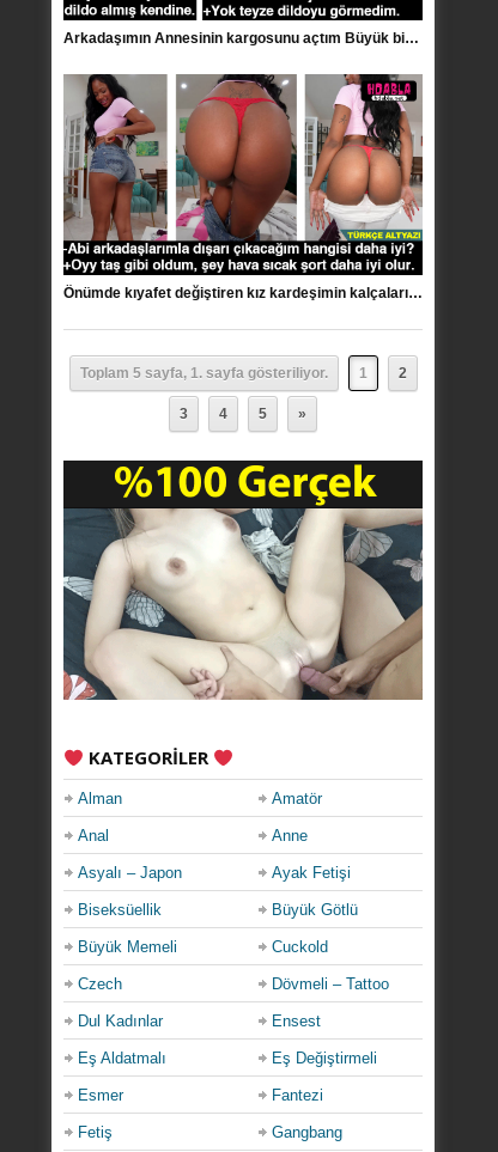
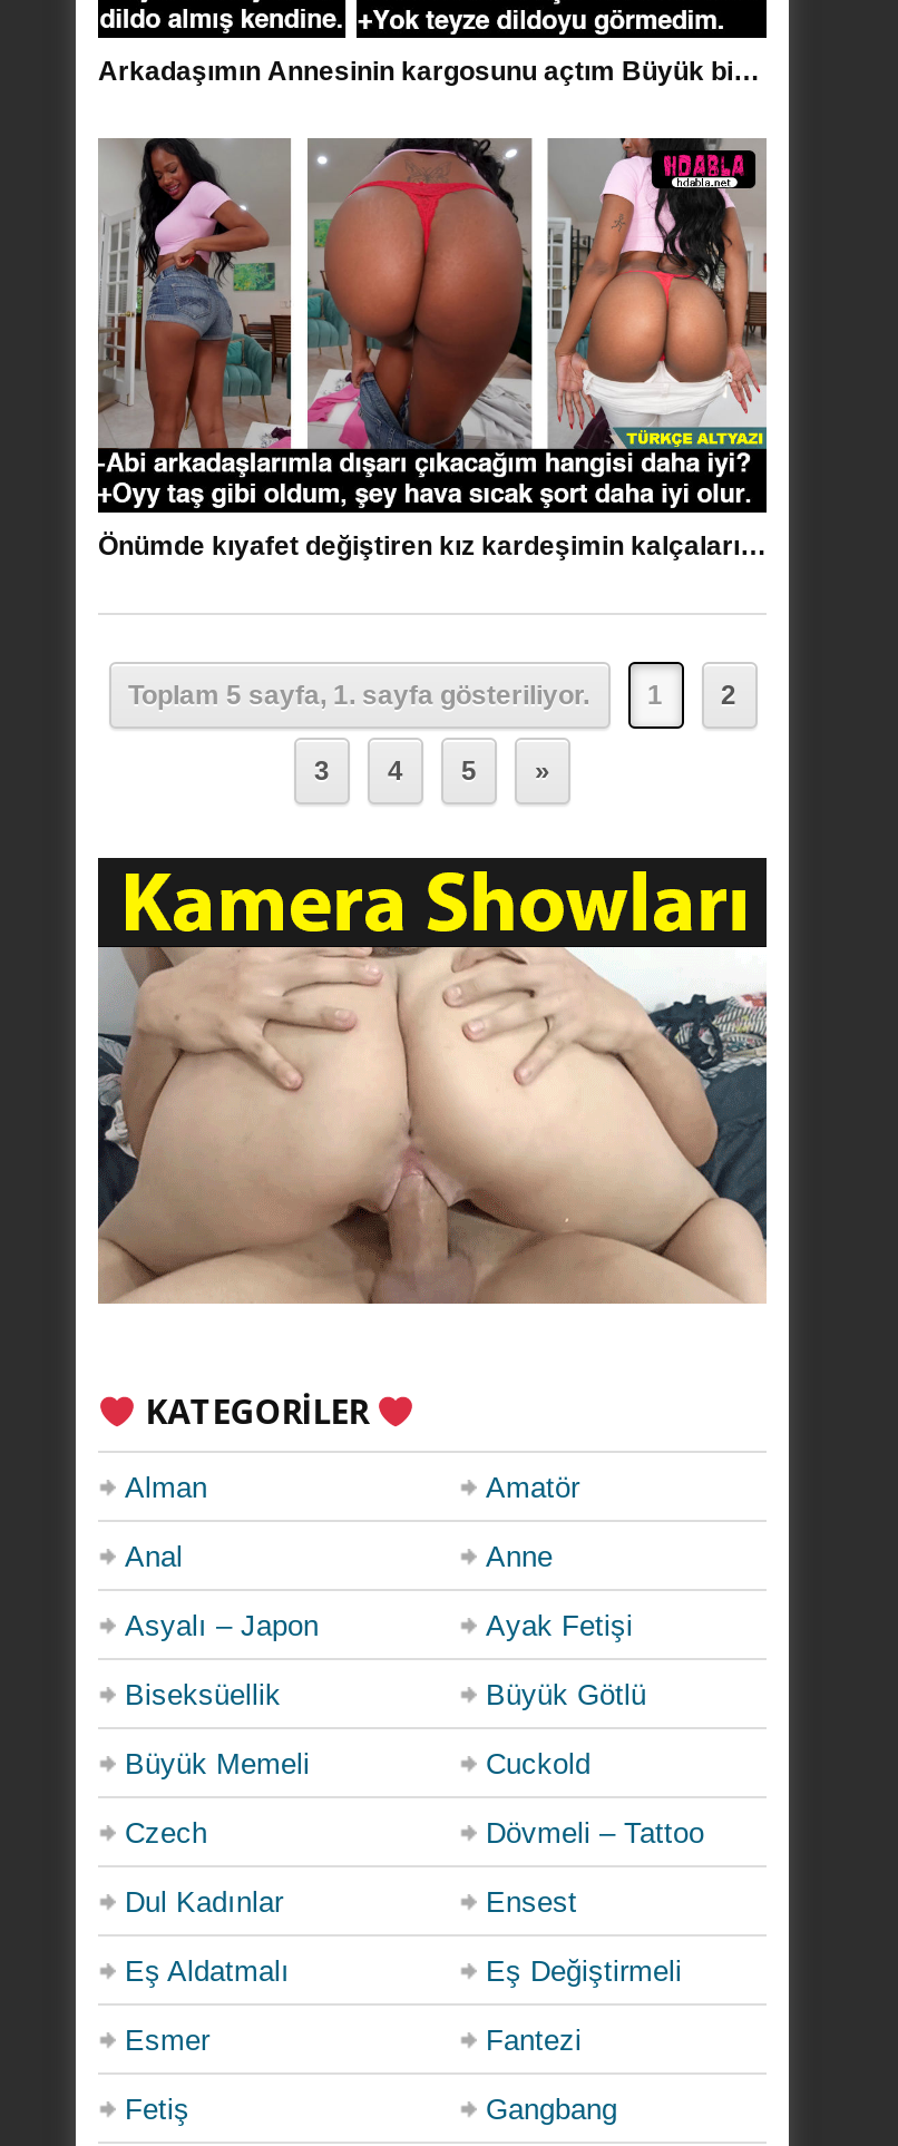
- [image]
+ [image]
